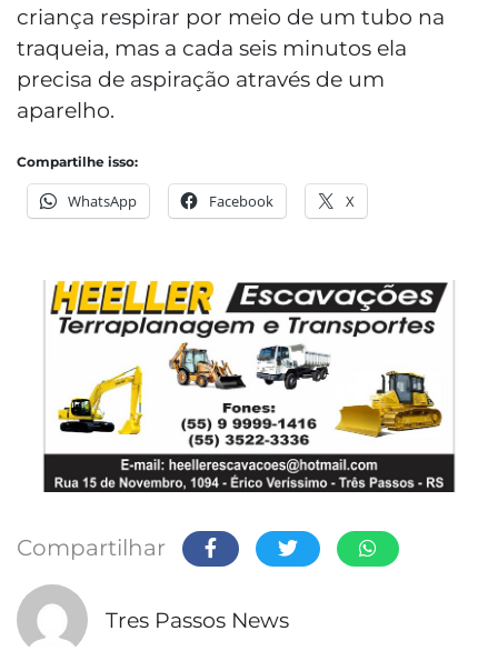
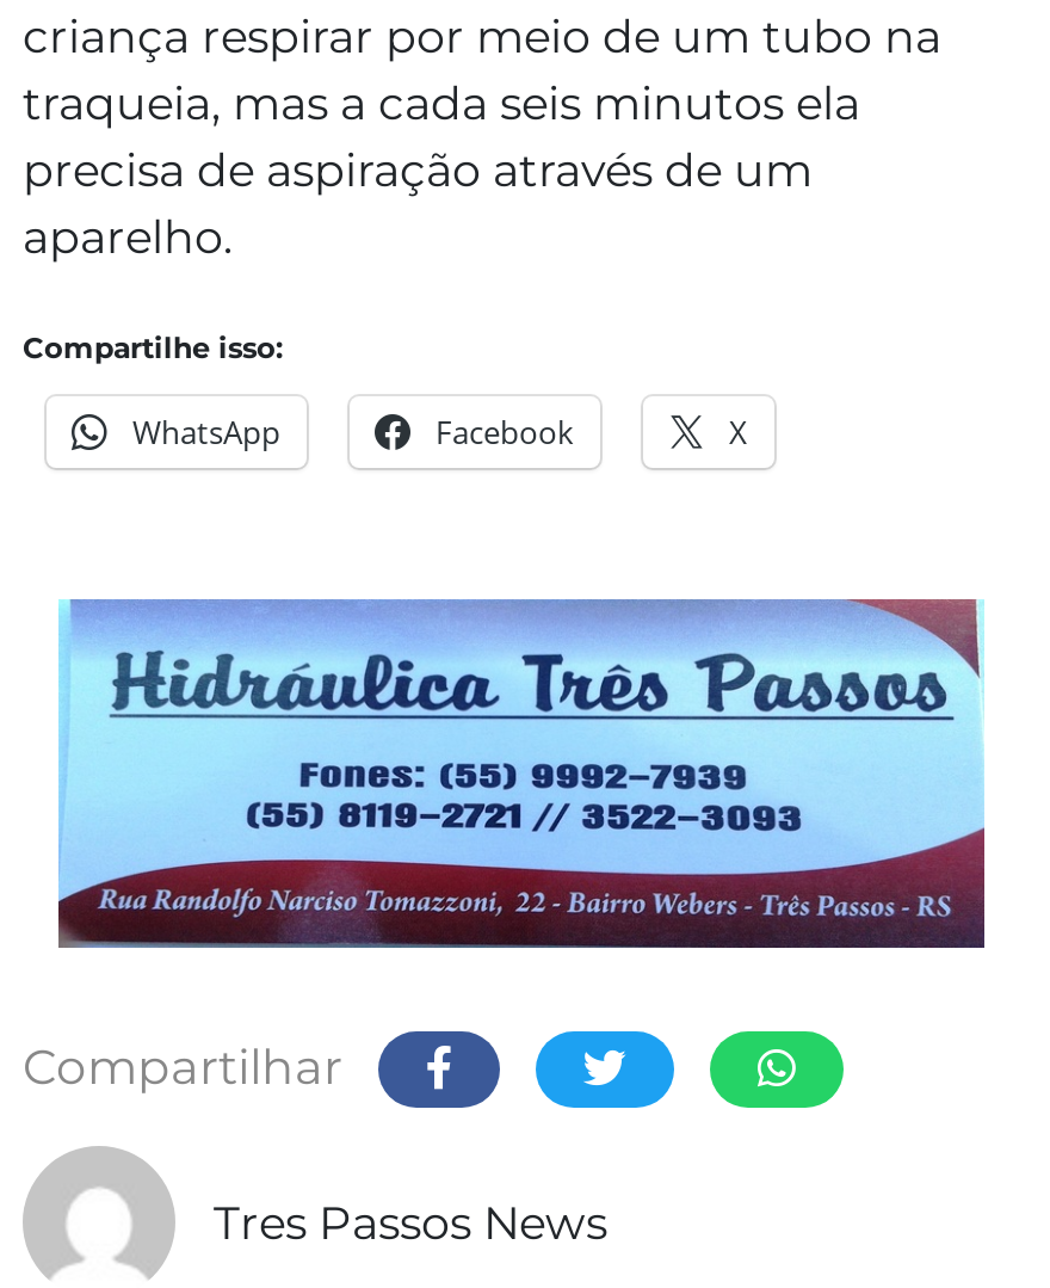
- [image]
+ [image]
